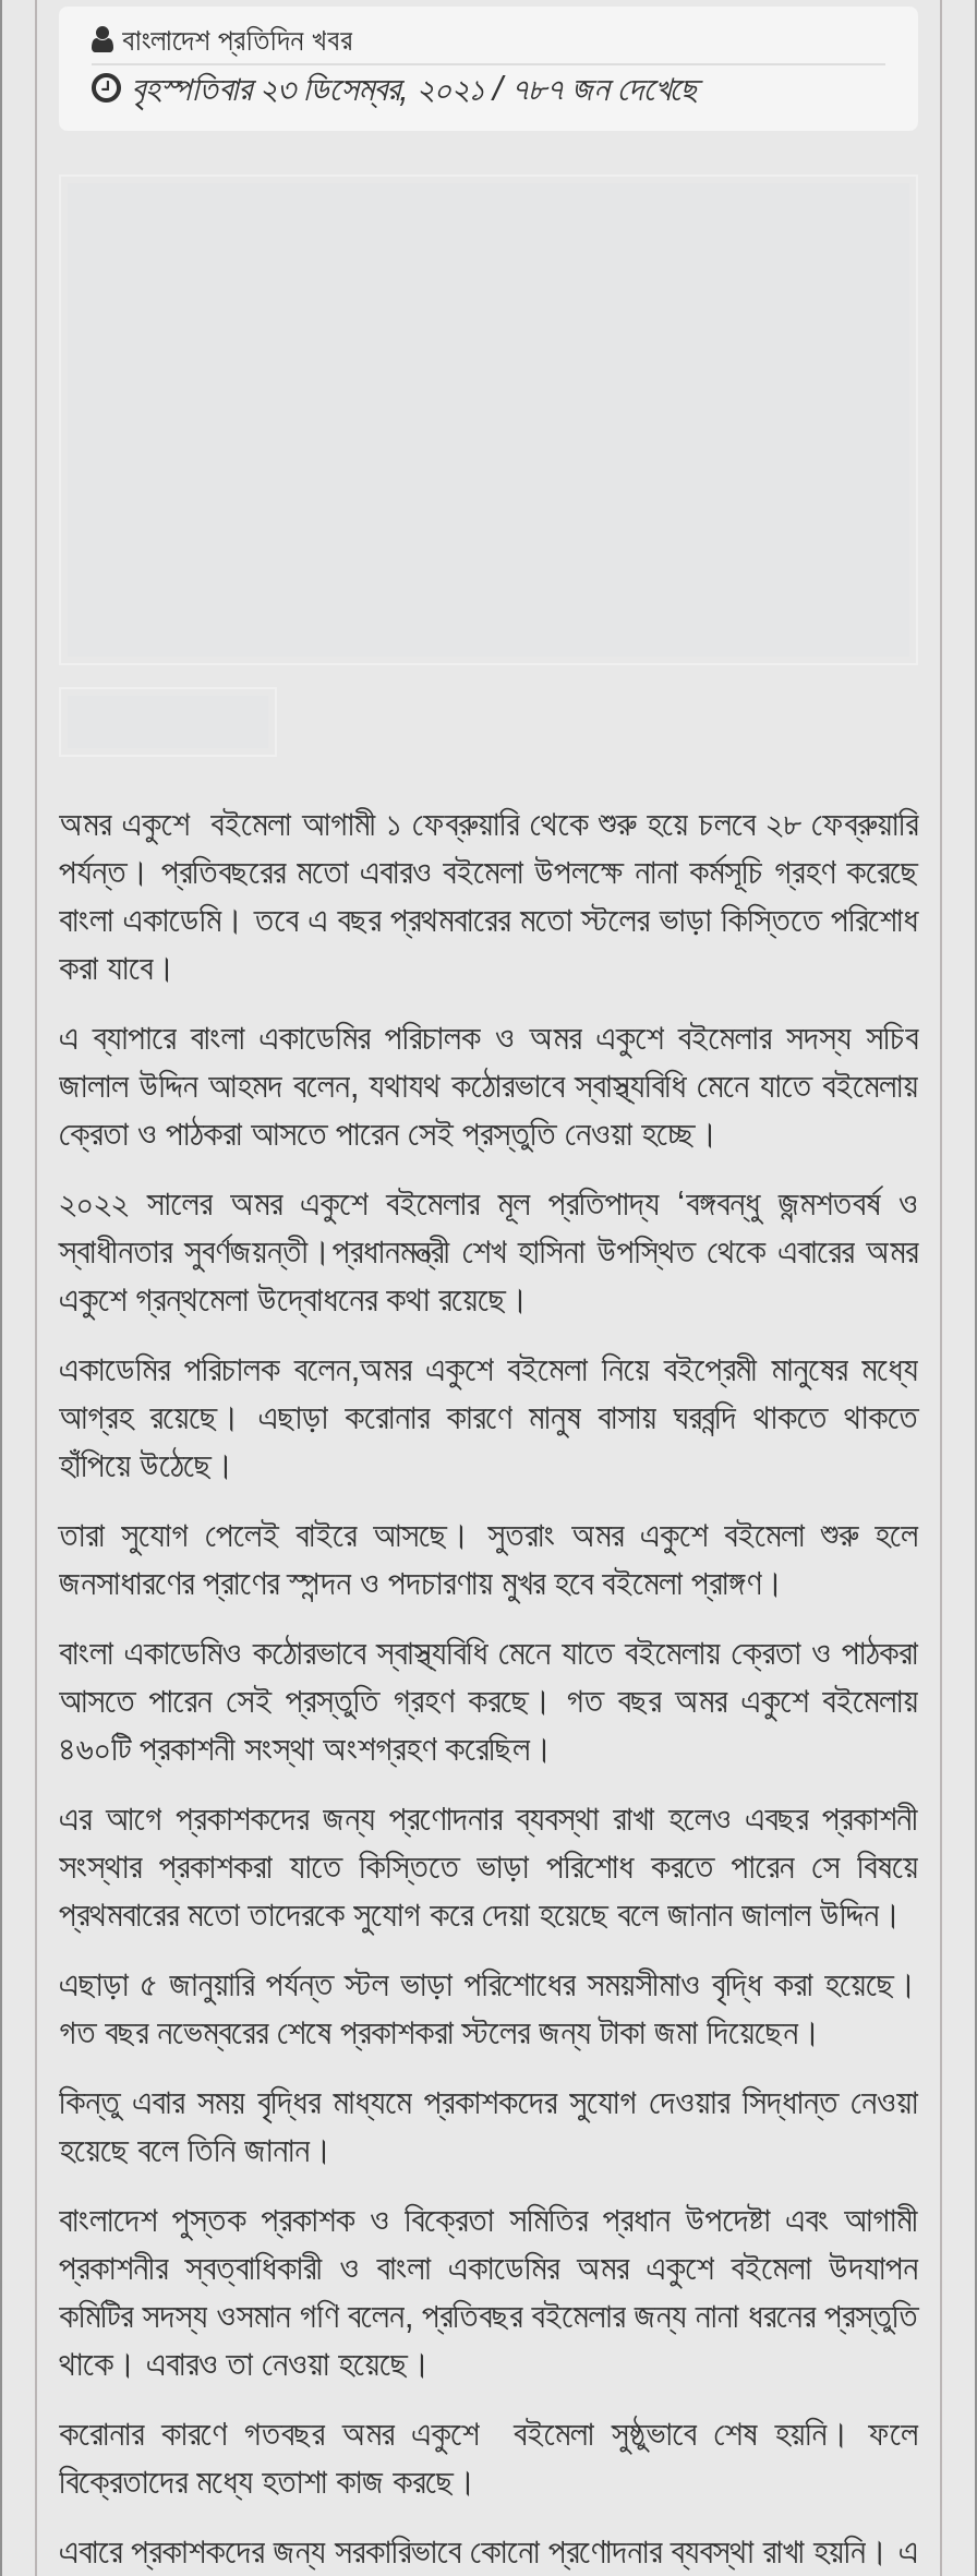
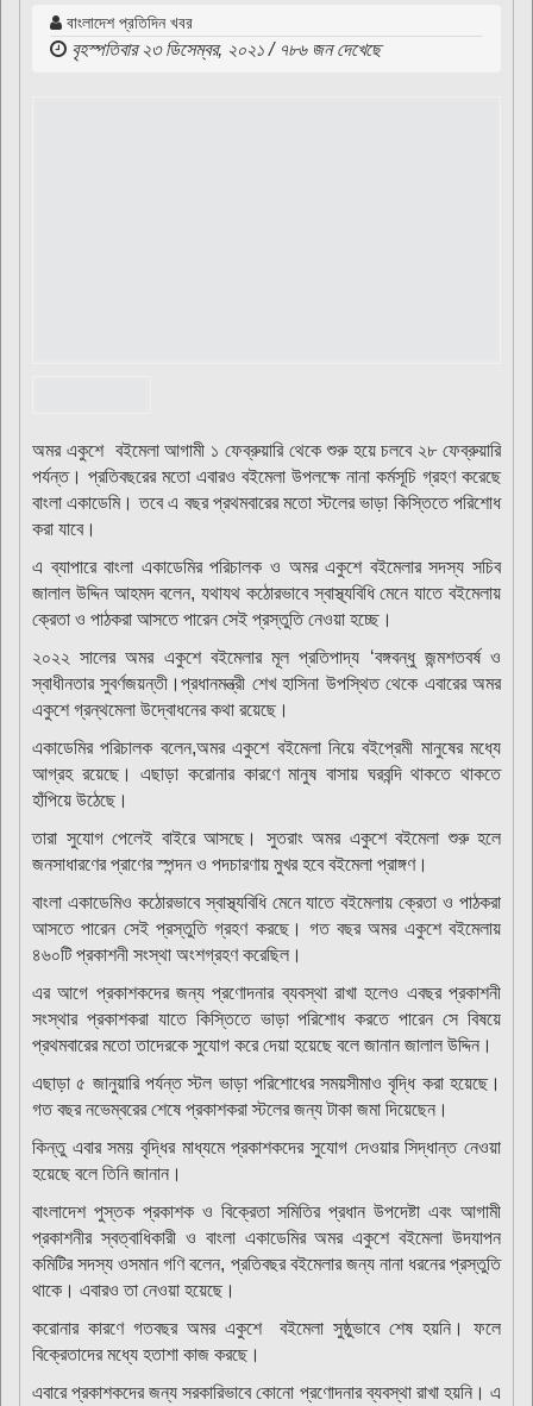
- বৃহস্পতিবার ২৩ ডিসেম্বর, ২০২১ / ৭৮৭ জন দেখেছে
+ বৃহস্পতিবার ২৩ ডিসেম্বর, ২০২১ / ৭৮৬ জন দেখেছে
